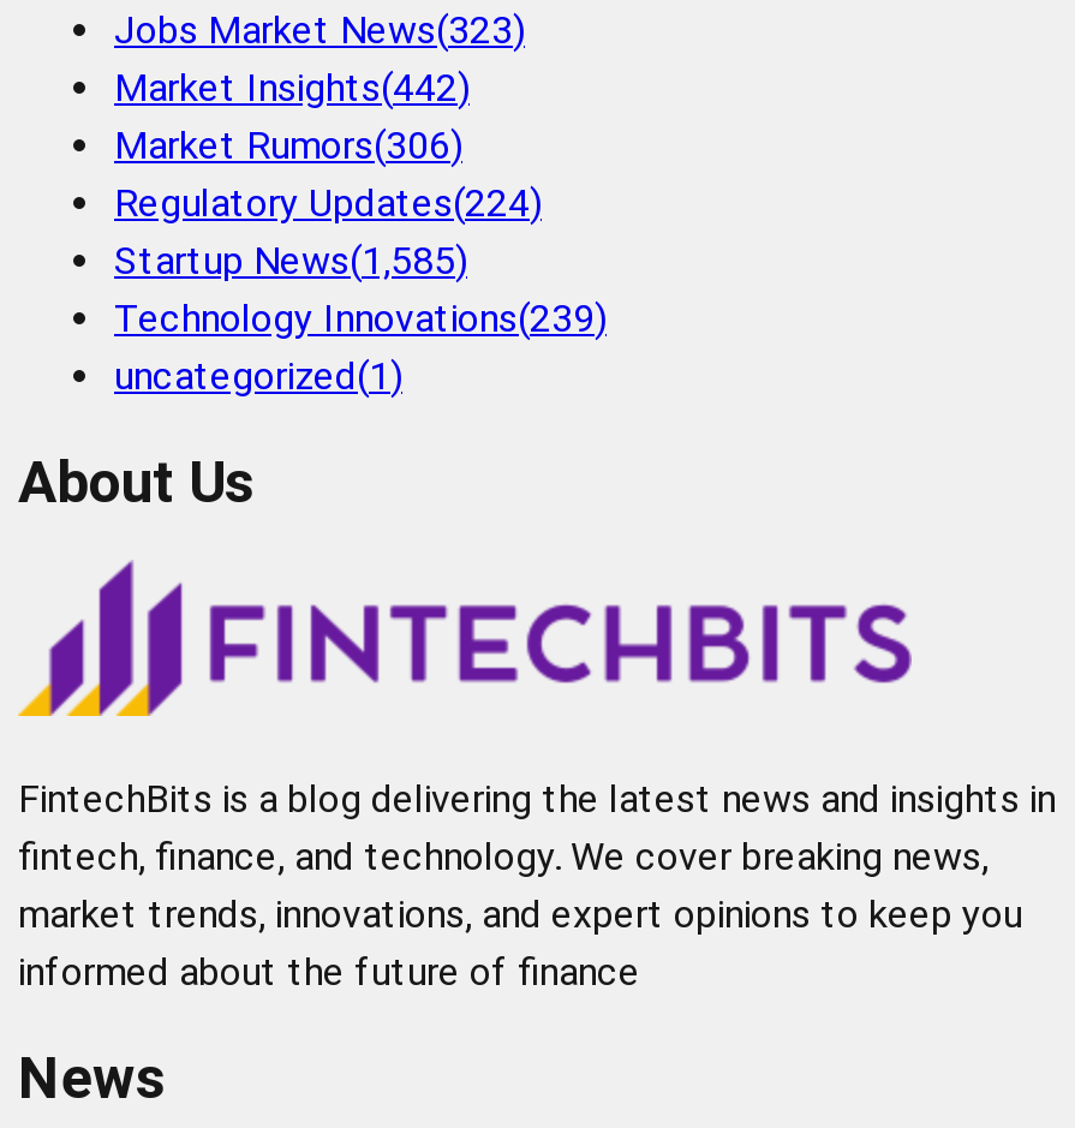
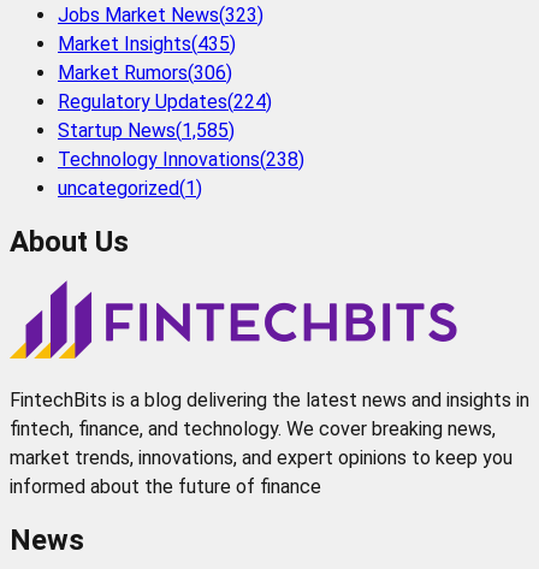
- Market Insights(442)
+ Market Insights(435)

- Technology Innovations(239)
+ Technology Innovations(238)
